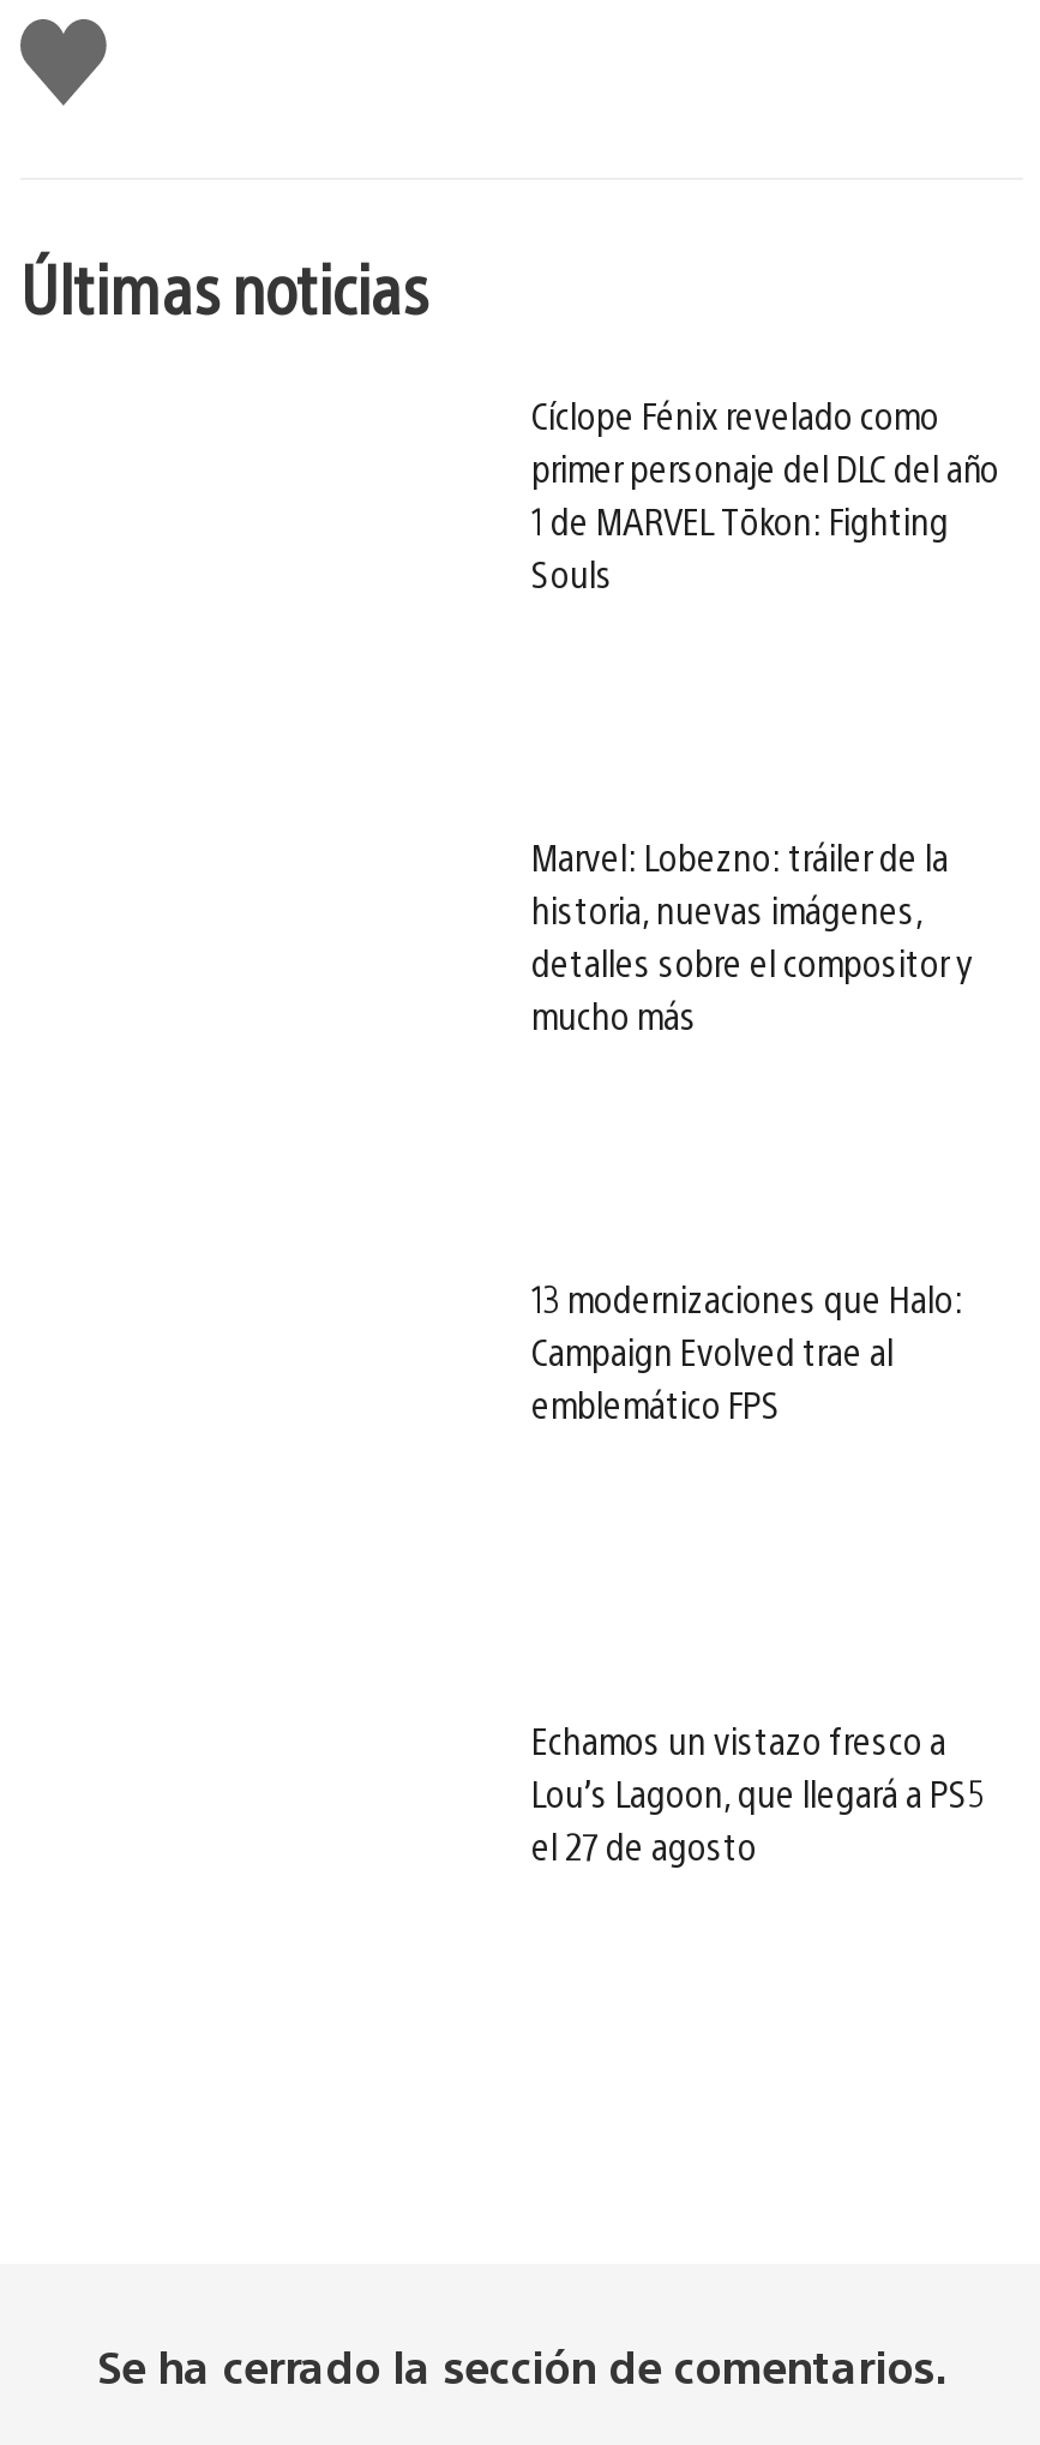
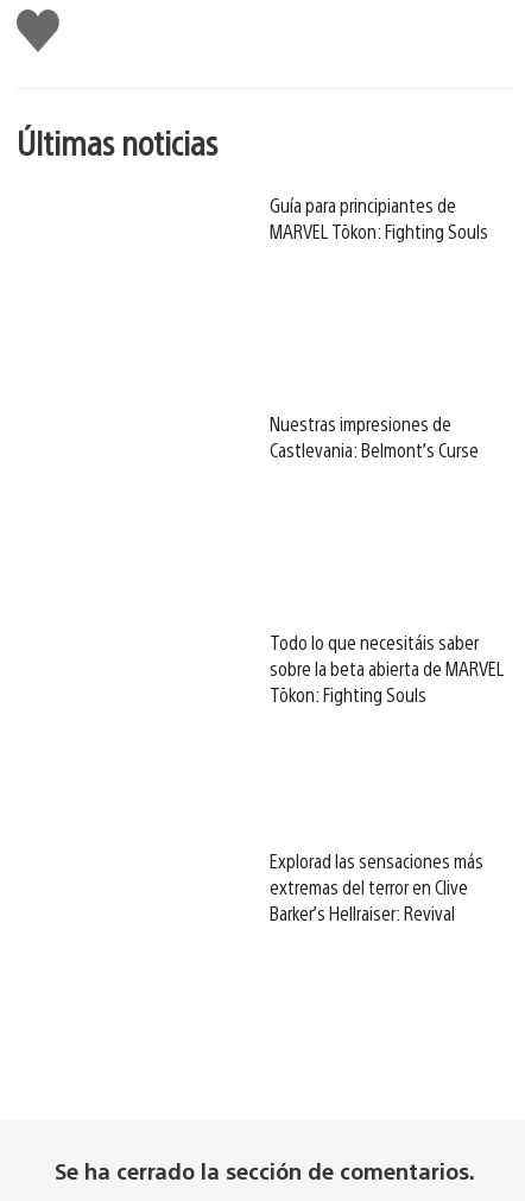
- Cíclope Fénix revelado como
- primer personaje del DLC del año
- 1 de MARVEL Tōkon: Fighting
- Souls
+ Guía para principiantes de
+ MARVEL Tōkon: Fighting Souls

- Marvel: Lobezno: tráiler de la
- historia, nuevas imágenes,
- detalles sobre el compositor y
- mucho más
+ Nuestras impresiones de
+ Castlevania: Belmont’s Curse

- 13 modernizaciones que Halo:
- Campaign Evolved trae al
- emblemático FPS
+ Todo lo que necesitáis saber
+ sobre la beta abierta de MARVEL
+ Tōkon: Fighting Souls

- Echamos un vistazo fresco a
- Lou’s Lagoon, que llegará a PS5
- el 27 de agosto
+ Explorad las sensaciones más
+ extremas del terror en Clive
+ Barker’s Hellraiser: Revival
